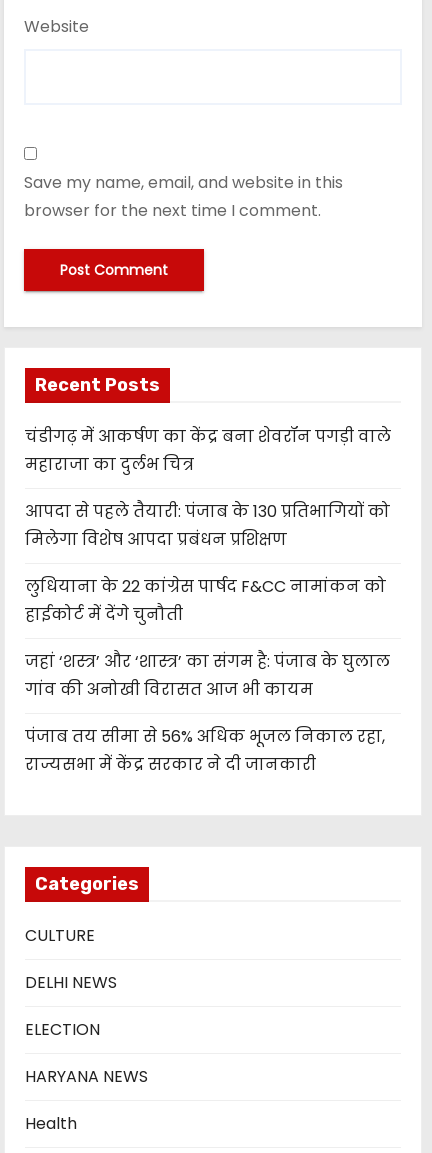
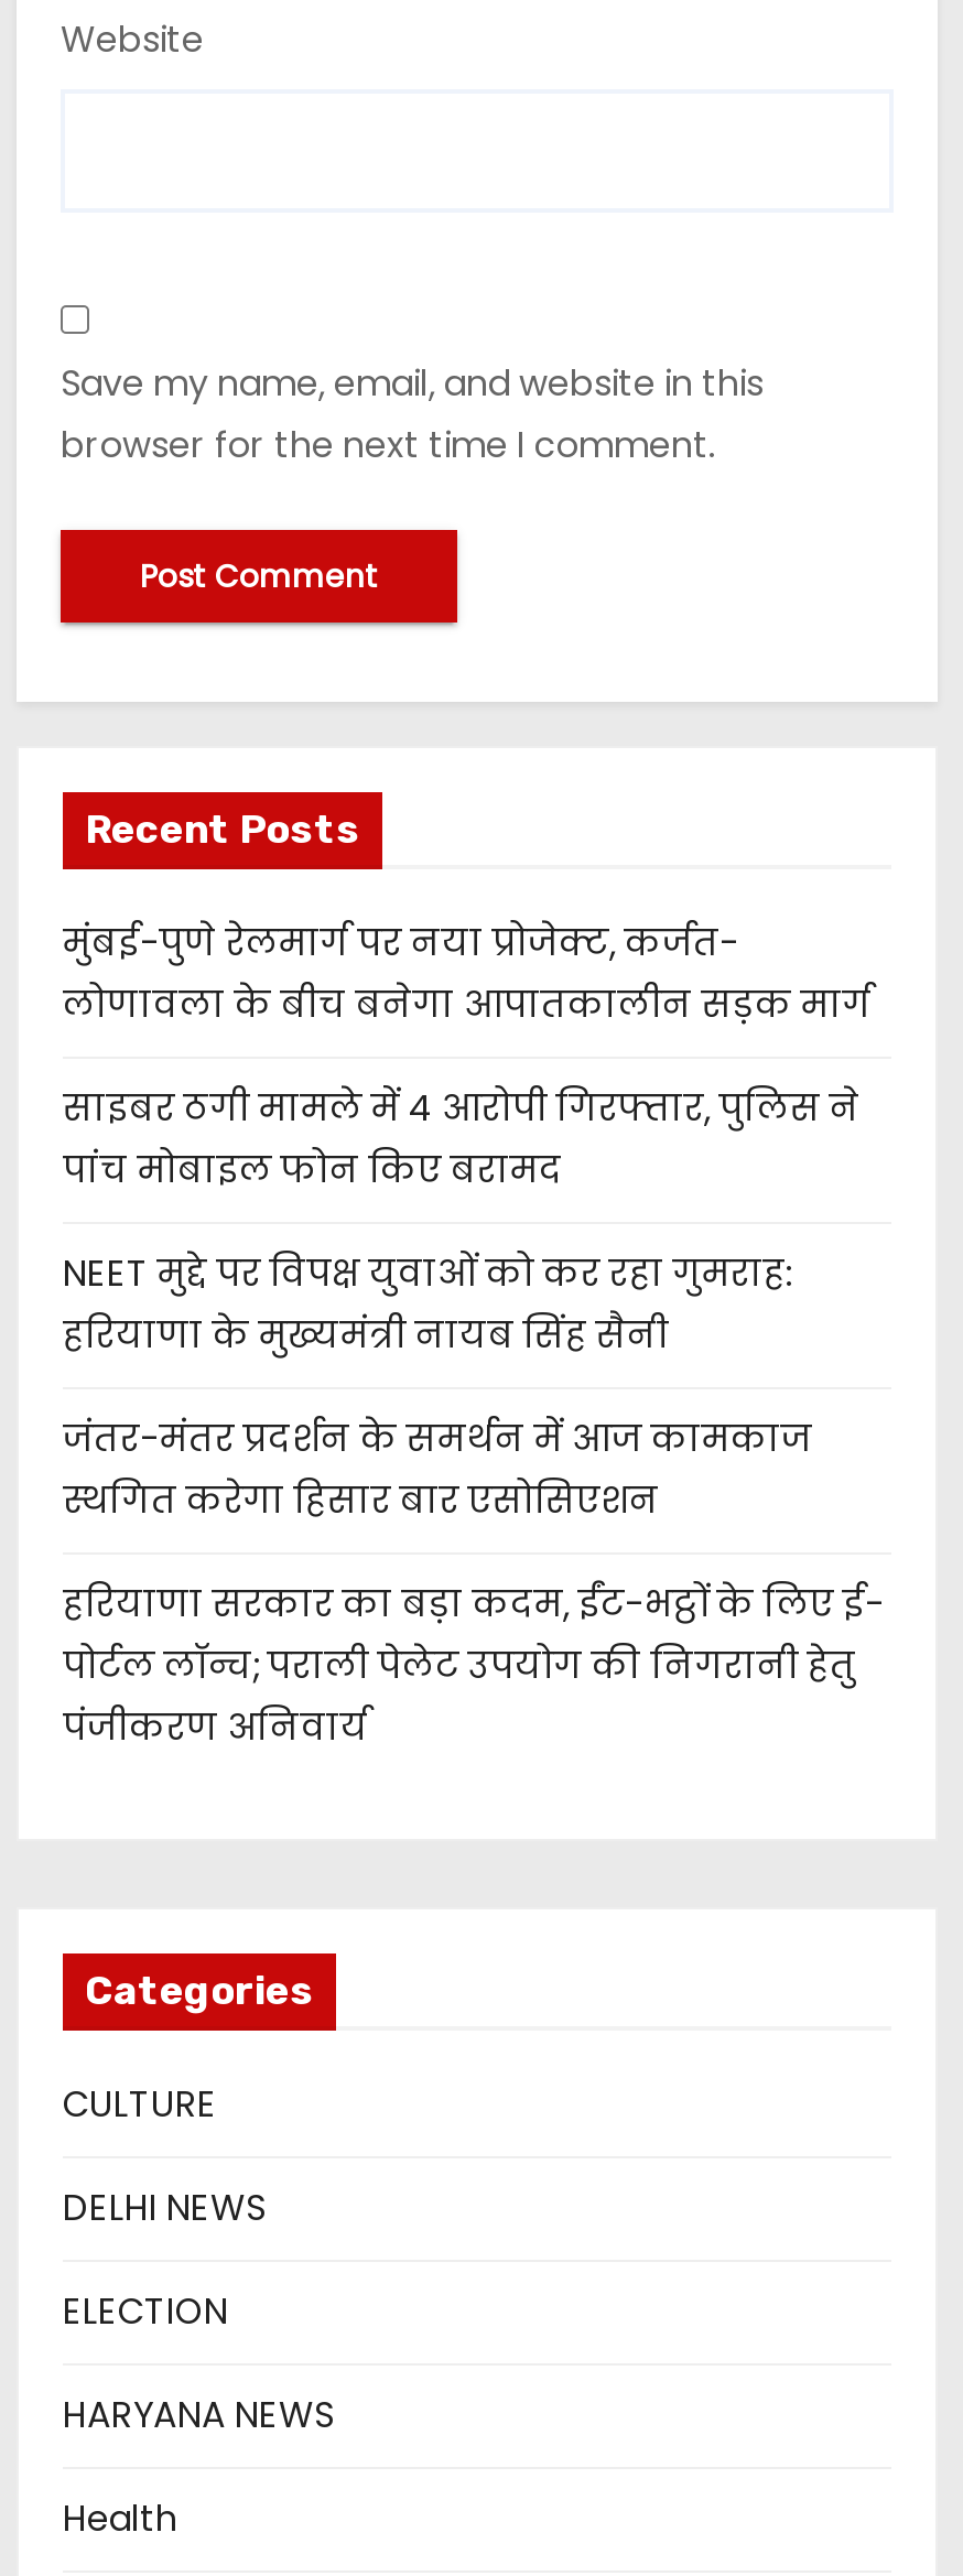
- चंडीगढ़ में आकर्षण का केंद्र बना शेवरॉन पगड़ी वाले
- महाराजा का दुर्लभ चित्र
+ मुंबई-पुणे रेलमार्ग पर नया प्रोजेक्ट, कर्जत-
+ लोणावला के बीच बनेगा आपातकालीन सड़क मार्ग

- आपदा से पहले तैयारी: पंजाब के 130 प्रतिभागियों को
- मिलेगा विशेष आपदा प्रबंधन प्रशिक्षण
+ साइबर ठगी मामले में 4 आरोपी गिरफ्तार, पुलिस ने
+ पांच मोबाइल फोन किए बरामद

- लुधियाना के 22 कांग्रेस पार्षद F&CC नामांकन को
- हाईकोर्ट में देंगे चुनौती
+ NEET मुद्दे पर विपक्ष युवाओं को कर रहा गुमराह:
+ हरियाणा के मुख्यमंत्री नायब सिंह सैनी

- जहां ‘शस्त्र’ और ‘शास्त्र’ का संगम है: पंजाब के घुलाल
- गांव की अनोखी विरासत आज भी कायम
+ जंतर-मंतर प्रदर्शन के समर्थन में आज कामकाज
+ स्थगित करेगा हिसार बार एसोसिएशन

- पंजाब तय सीमा से 56% अधिक भूजल निकाल रहा,
- राज्यसभा में केंद्र सरकार ने दी जानकारी
+ हरियाणा सरकार का बड़ा कदम, ईंट-भट्ठों के लिए ई-
+ पोर्टल लॉन्च; पराली पेलेट उपयोग की निगरानी हेतु
+ पंजीकरण अनिवार्य
